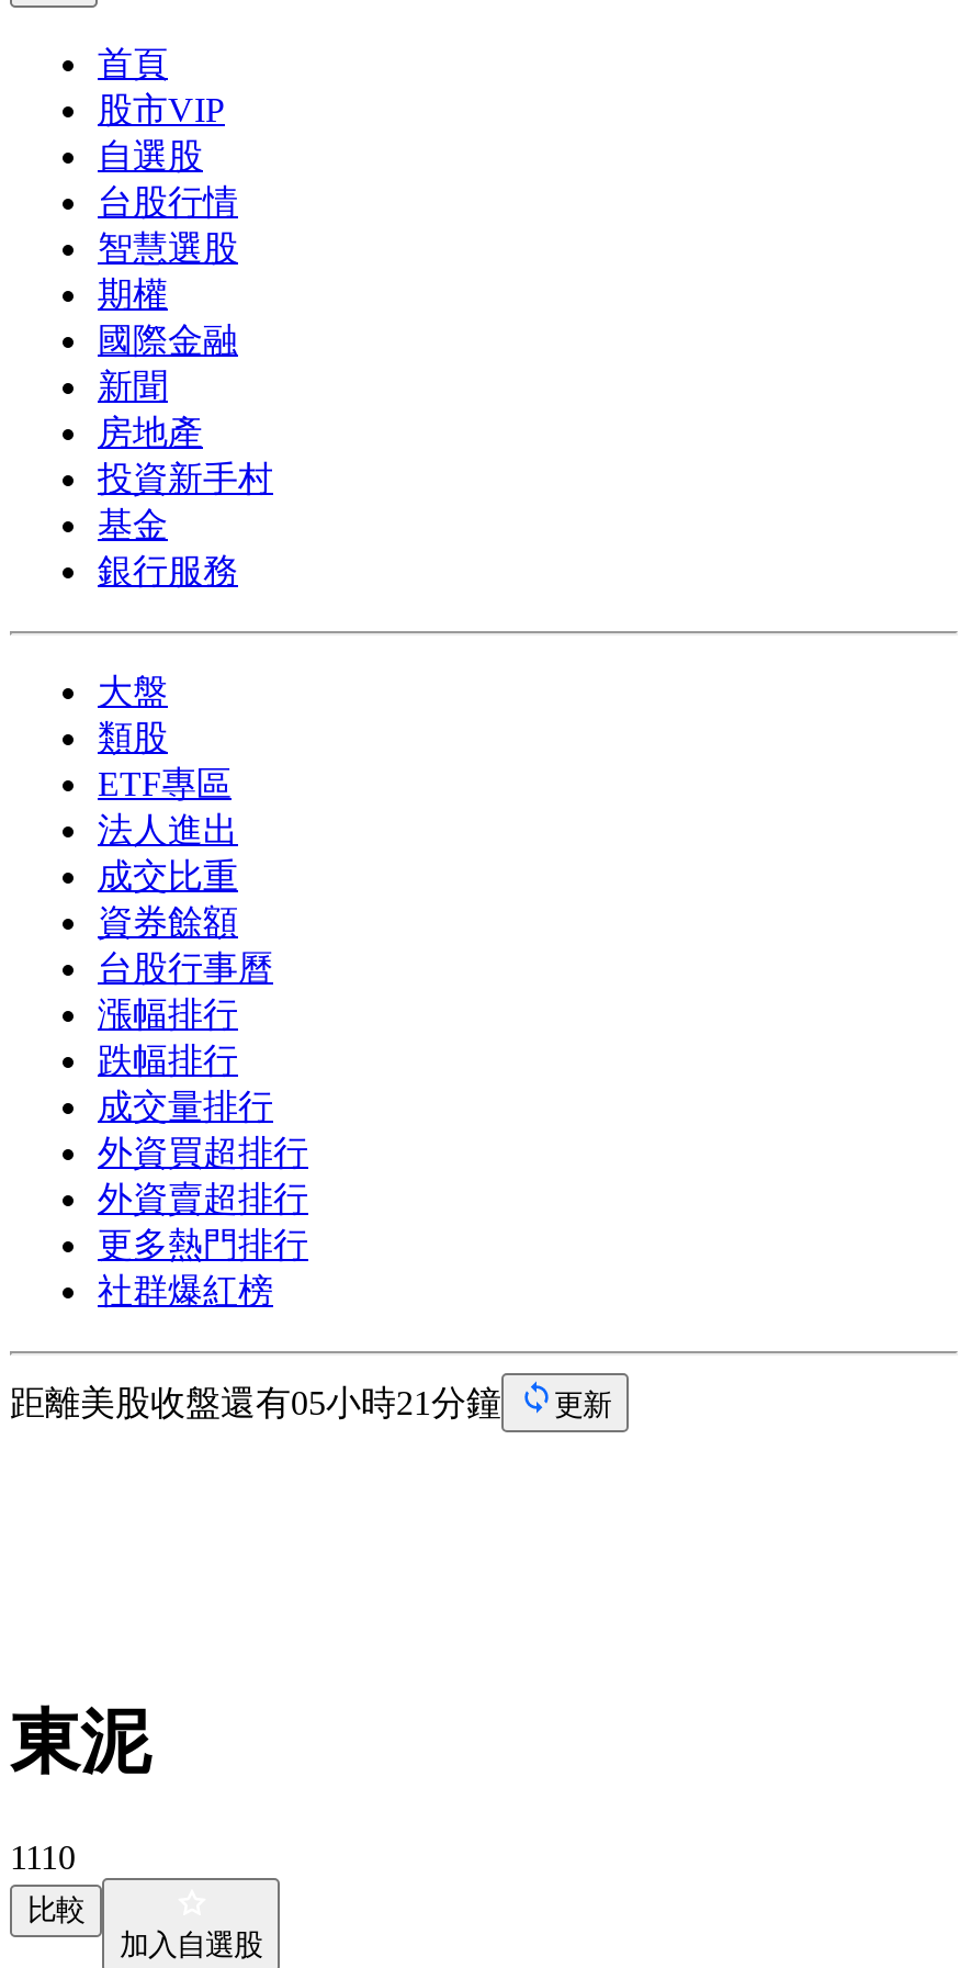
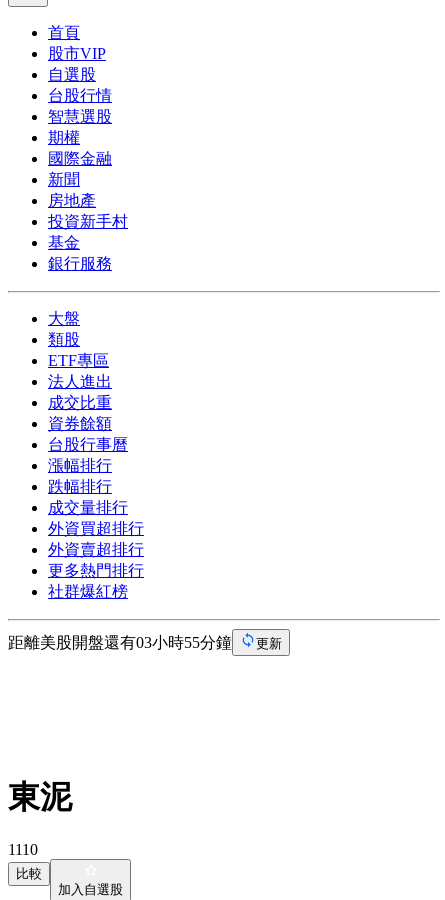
- 距離美股收盤還有05小時21分鐘
+ 距離美股開盤還有03小時55分鐘
